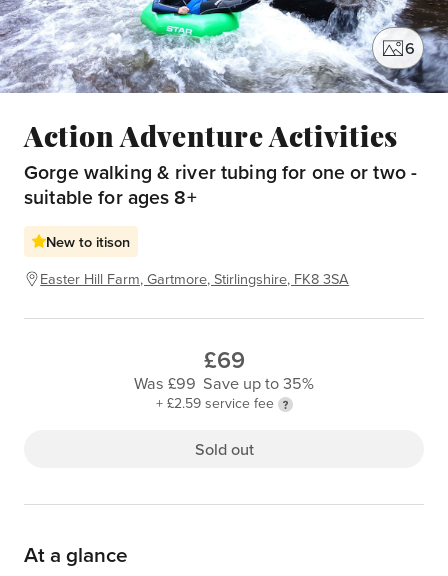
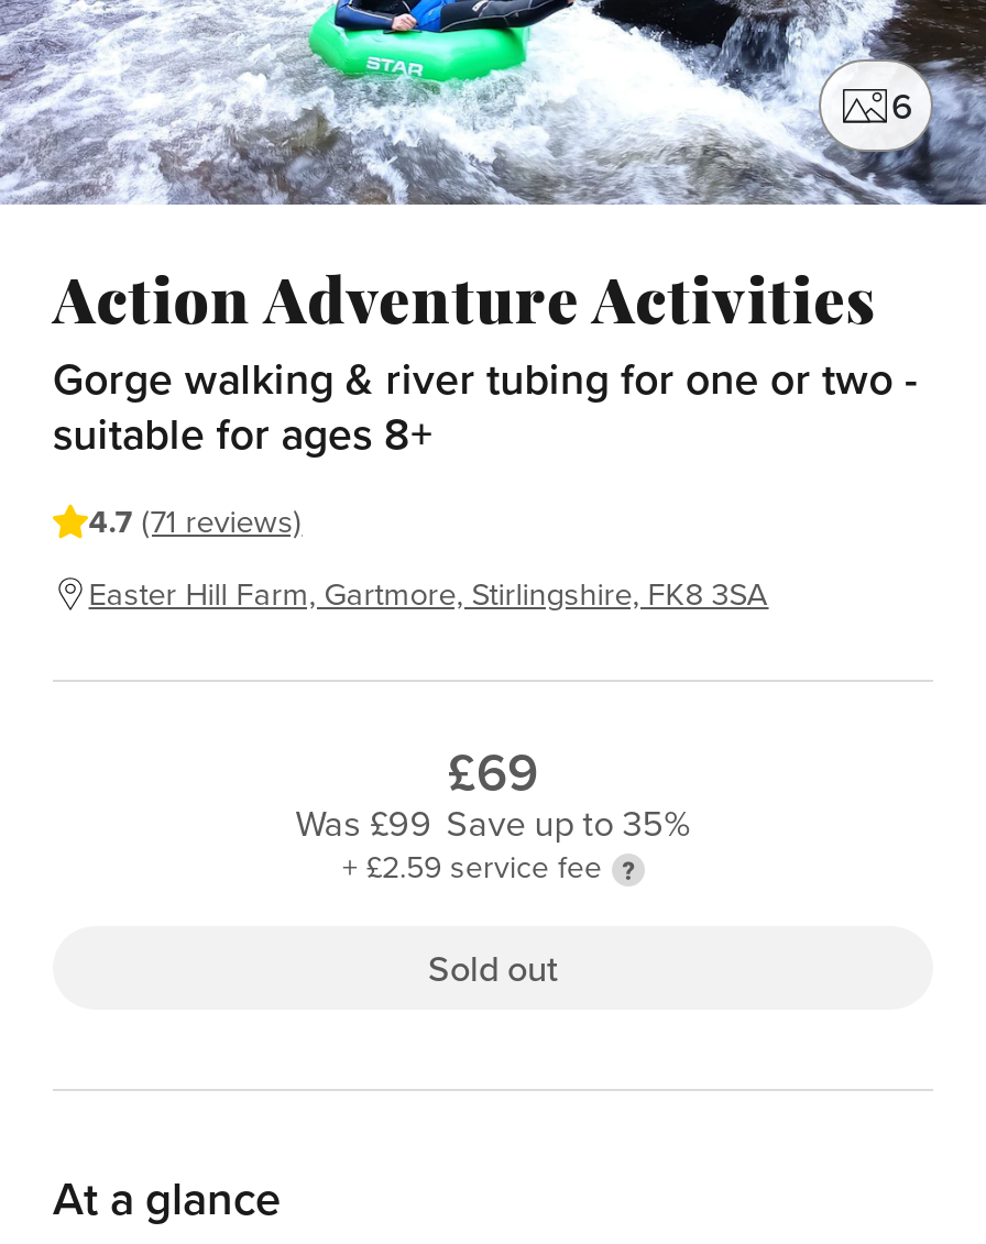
- New to itison
+ 4.7 (71 reviews)
